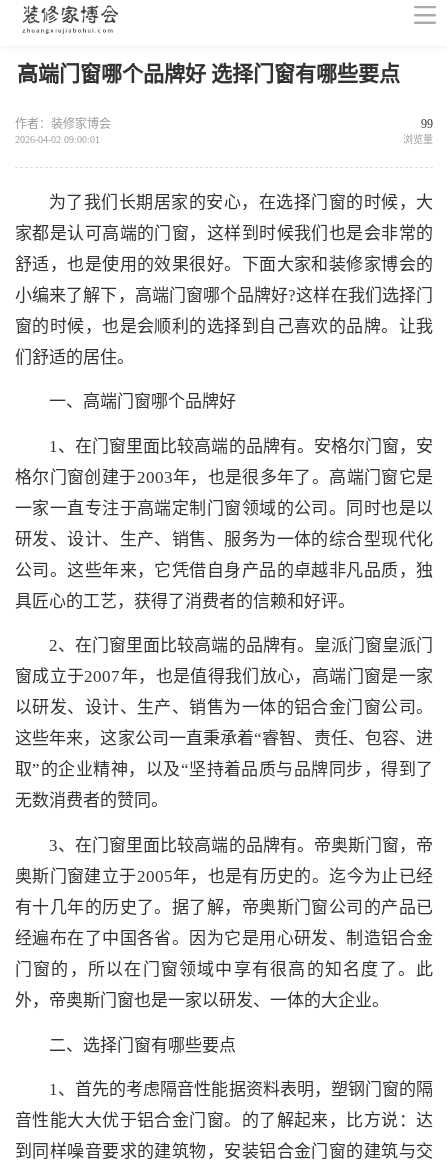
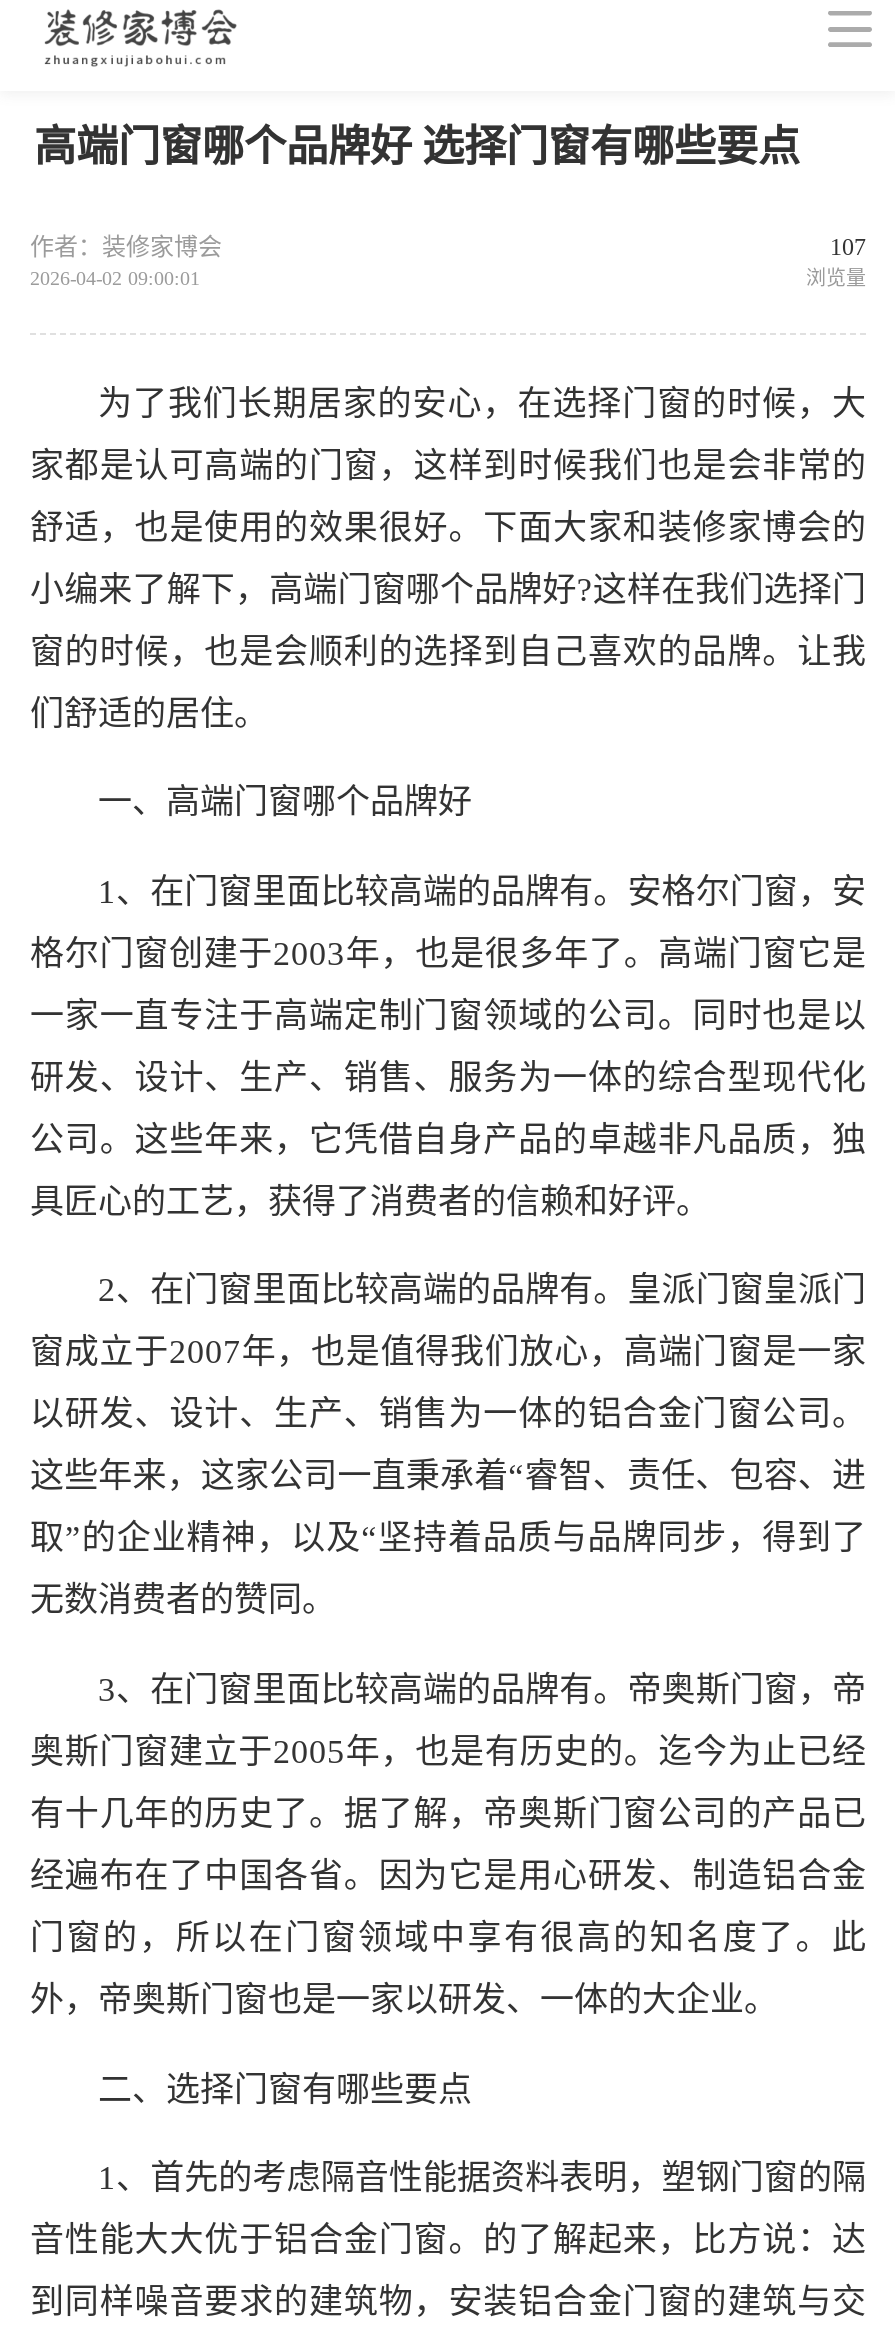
- 99
+ 107
